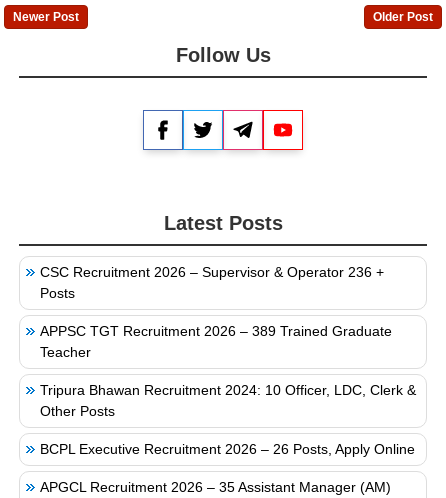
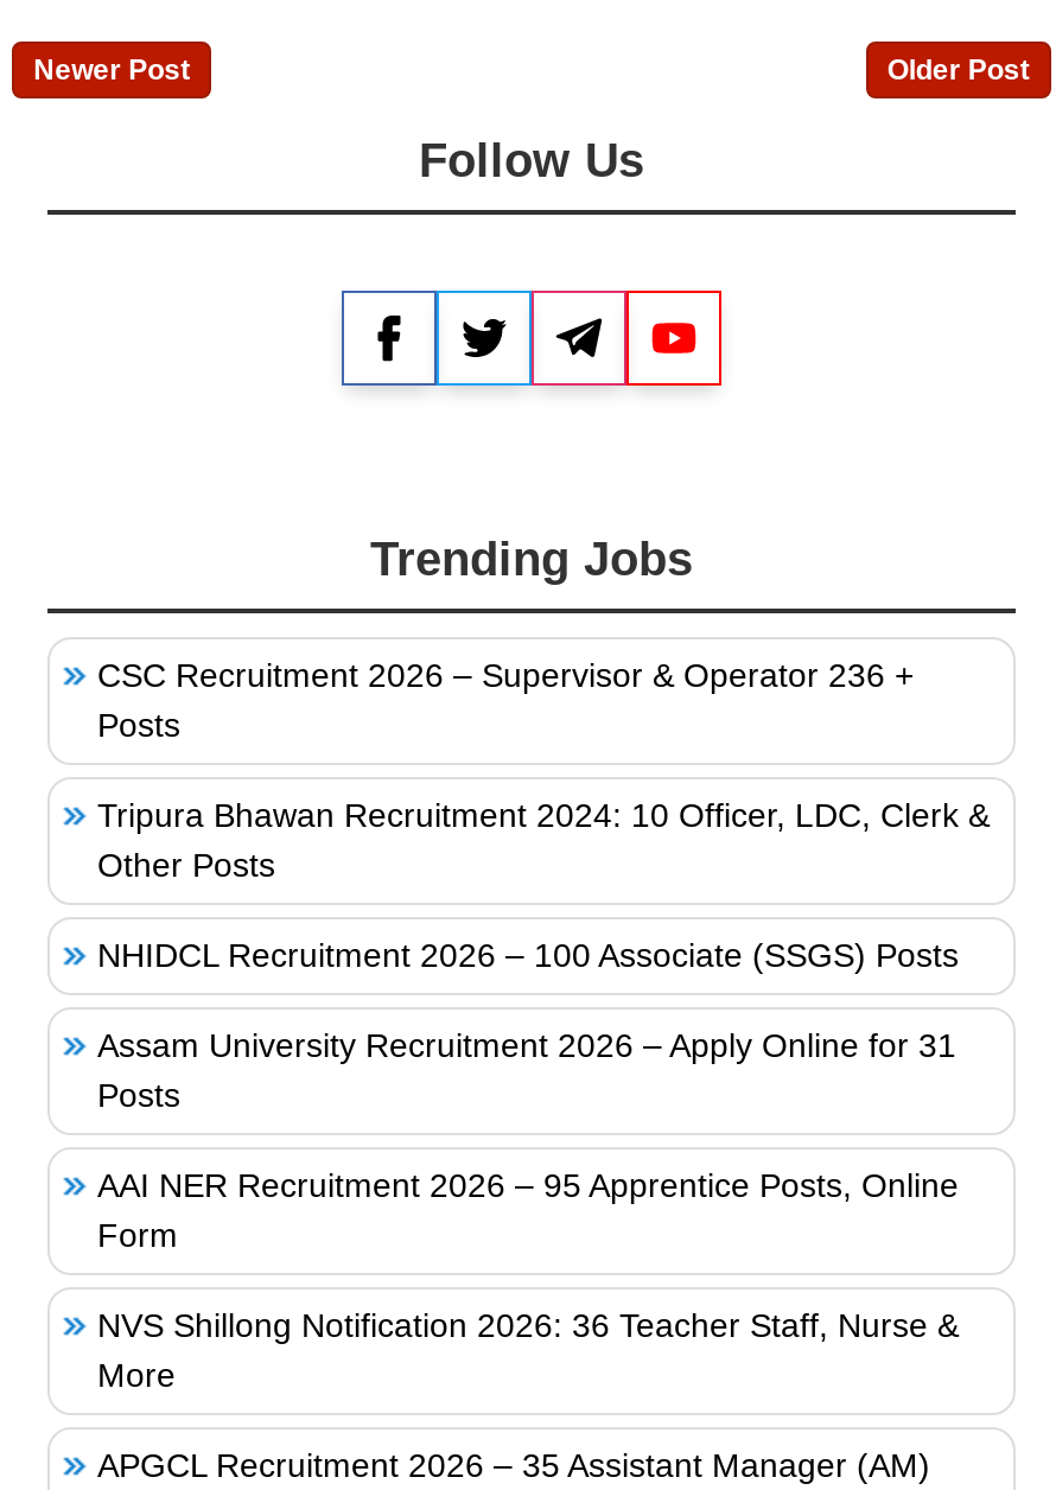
- Latest Posts
+ Trending Jobs

- APPSC TGT Recruitment 2026 – 389 Trained Graduate
- Teacher

moved up: Tripura Bhawan Recruitment 2024: 10 Officer, LDC, Clerk & | Other Posts

- BCPL Executive Recruitment 2026 – 26 Posts, Apply Online
+ NHIDCL Recruitment 2026 – 100 Associate (SSGS) Posts
+ Assam University Recruitment 2026 – Apply Online for 31
+ Posts
+ AAI NER Recruitment 2026 – 95 Apprentice Posts, Online
+ Form
+ NVS Shillong Notification 2026: 36 Teacher Staff, Nurse &
+ More
